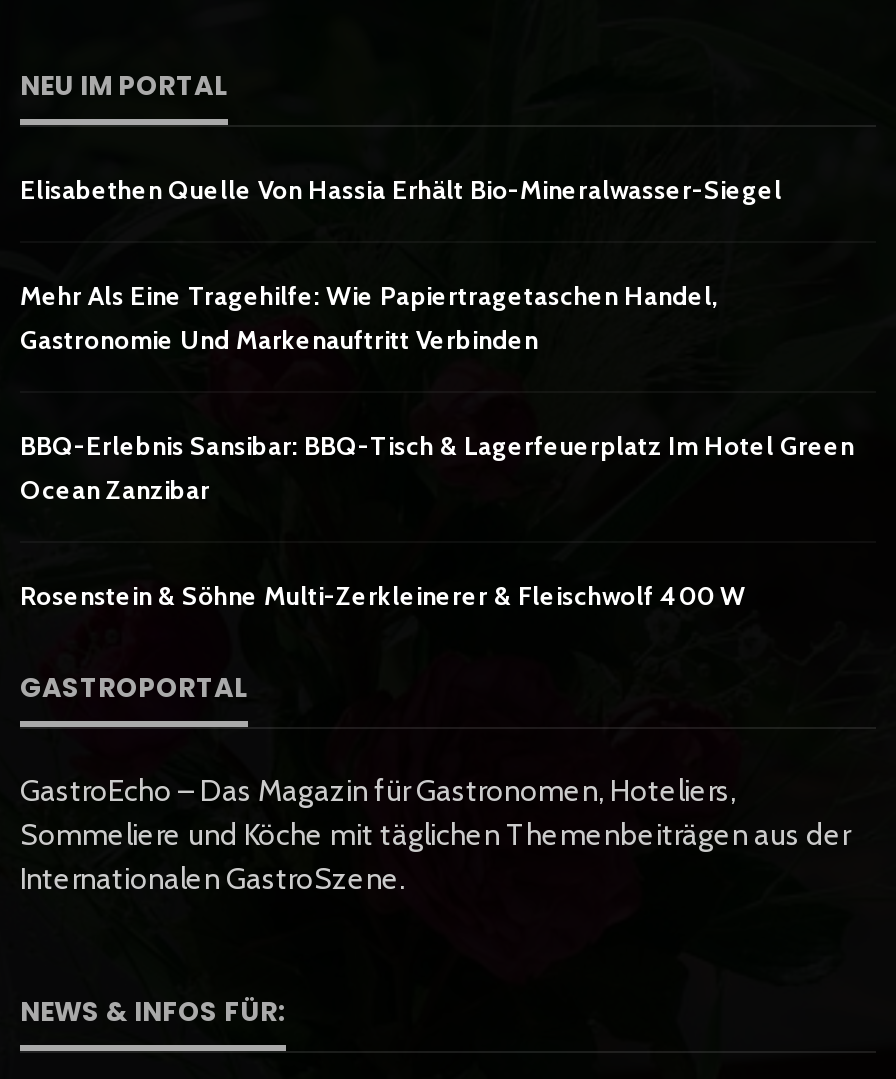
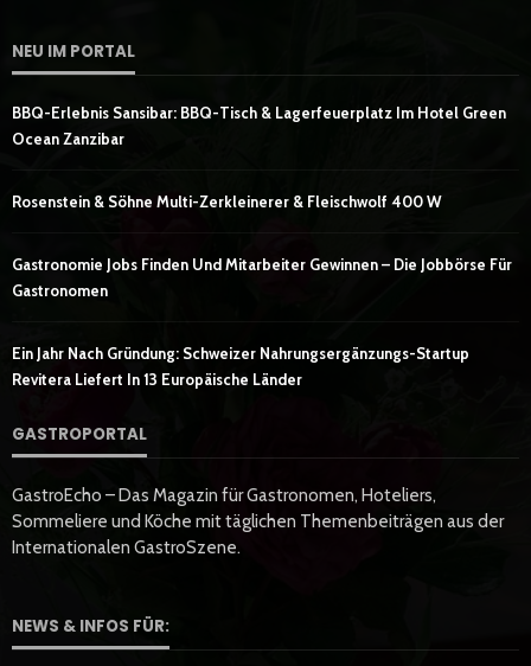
- Elisabethen Quelle Von Hassia Erhält Bio-Mineralwasser-Siegel
- Mehr Als Eine Tragehilfe: Wie Papiertragetaschen Handel,
- Gastronomie Und Markenauftritt Verbinden

moved up: BBQ-Erlebnis Sansibar: BBQ-Tisch & Lagerfeuerplatz Im Hotel Green | Ocean Zanzibar | Rosenstein & Söhne Multi-Zerkleinerer & Fleischwolf 400 W

+ Gastronomie Jobs Finden Und Mitarbeiter Gewinnen – Die Jobbörse Für
+ Gastronomen
+ Ein Jahr Nach Gründung: Schweizer Nahrungsergänzungs-Startup
+ Revitera Liefert In 13 Europäische Länder
